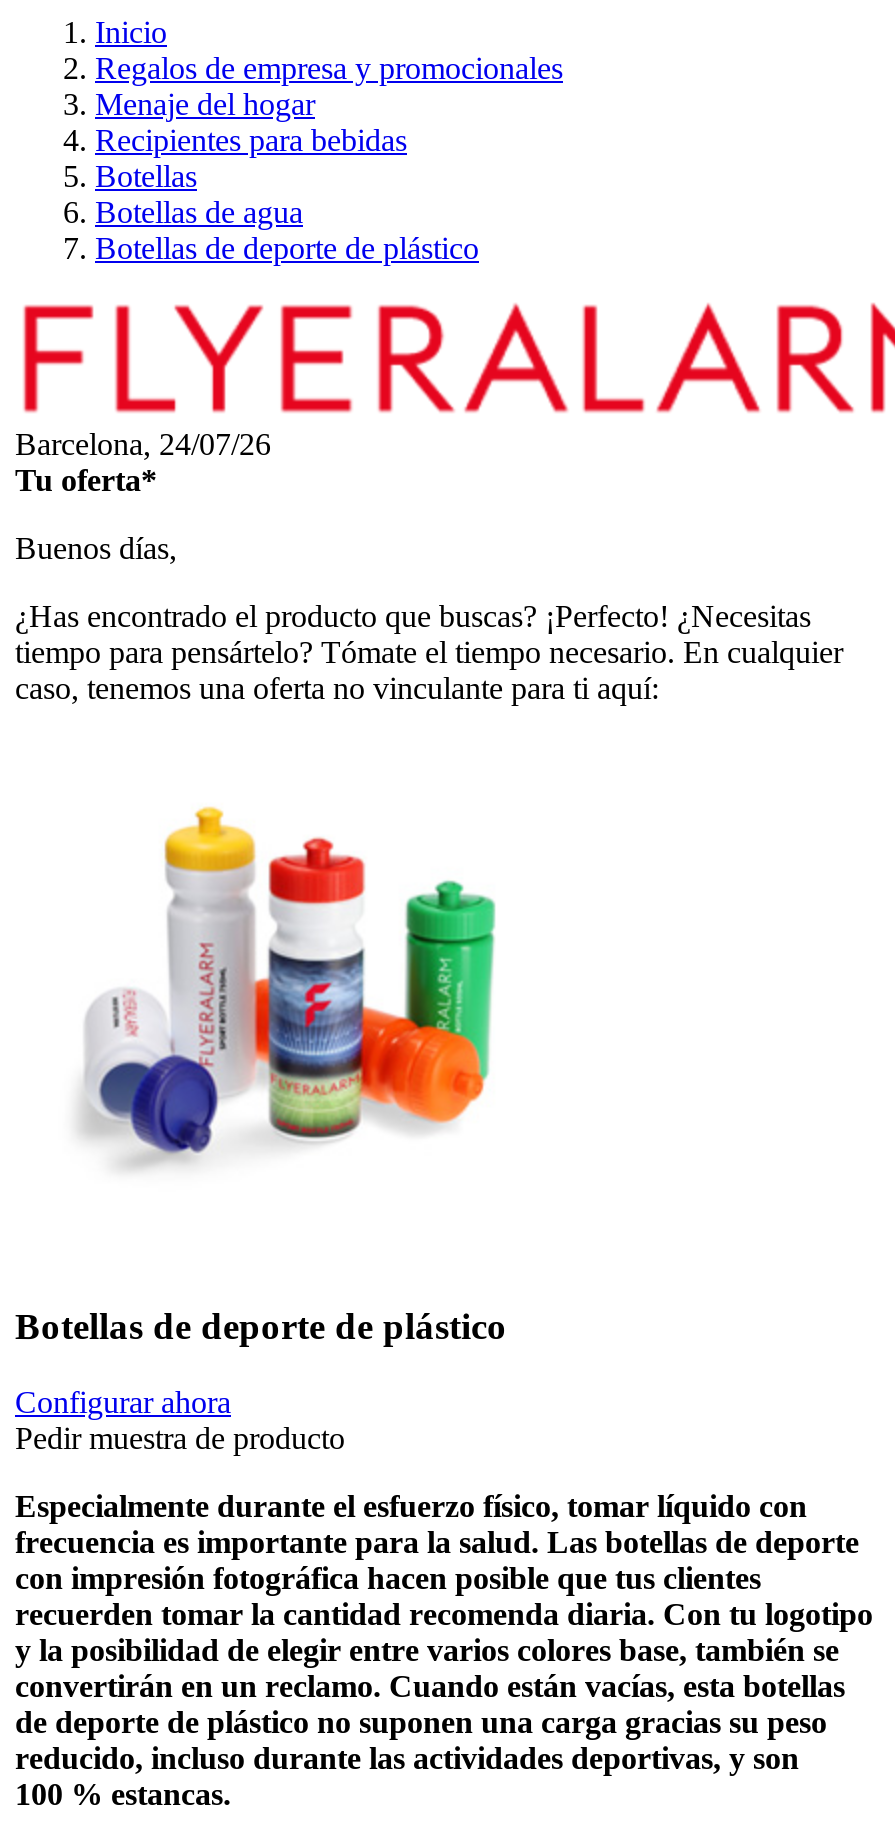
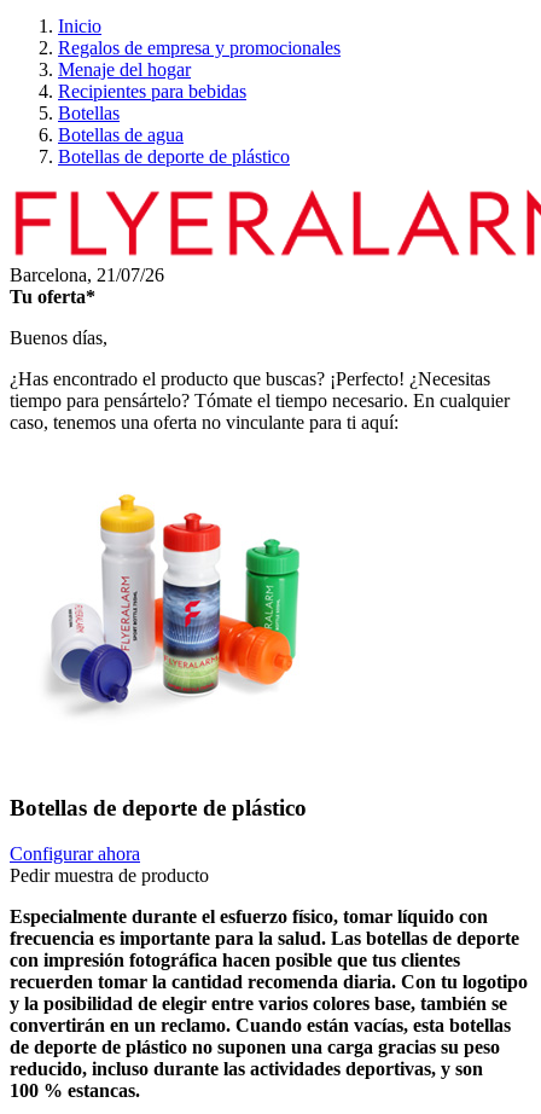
- Barcelona, 24/07/26
+ Barcelona, 21/07/26
